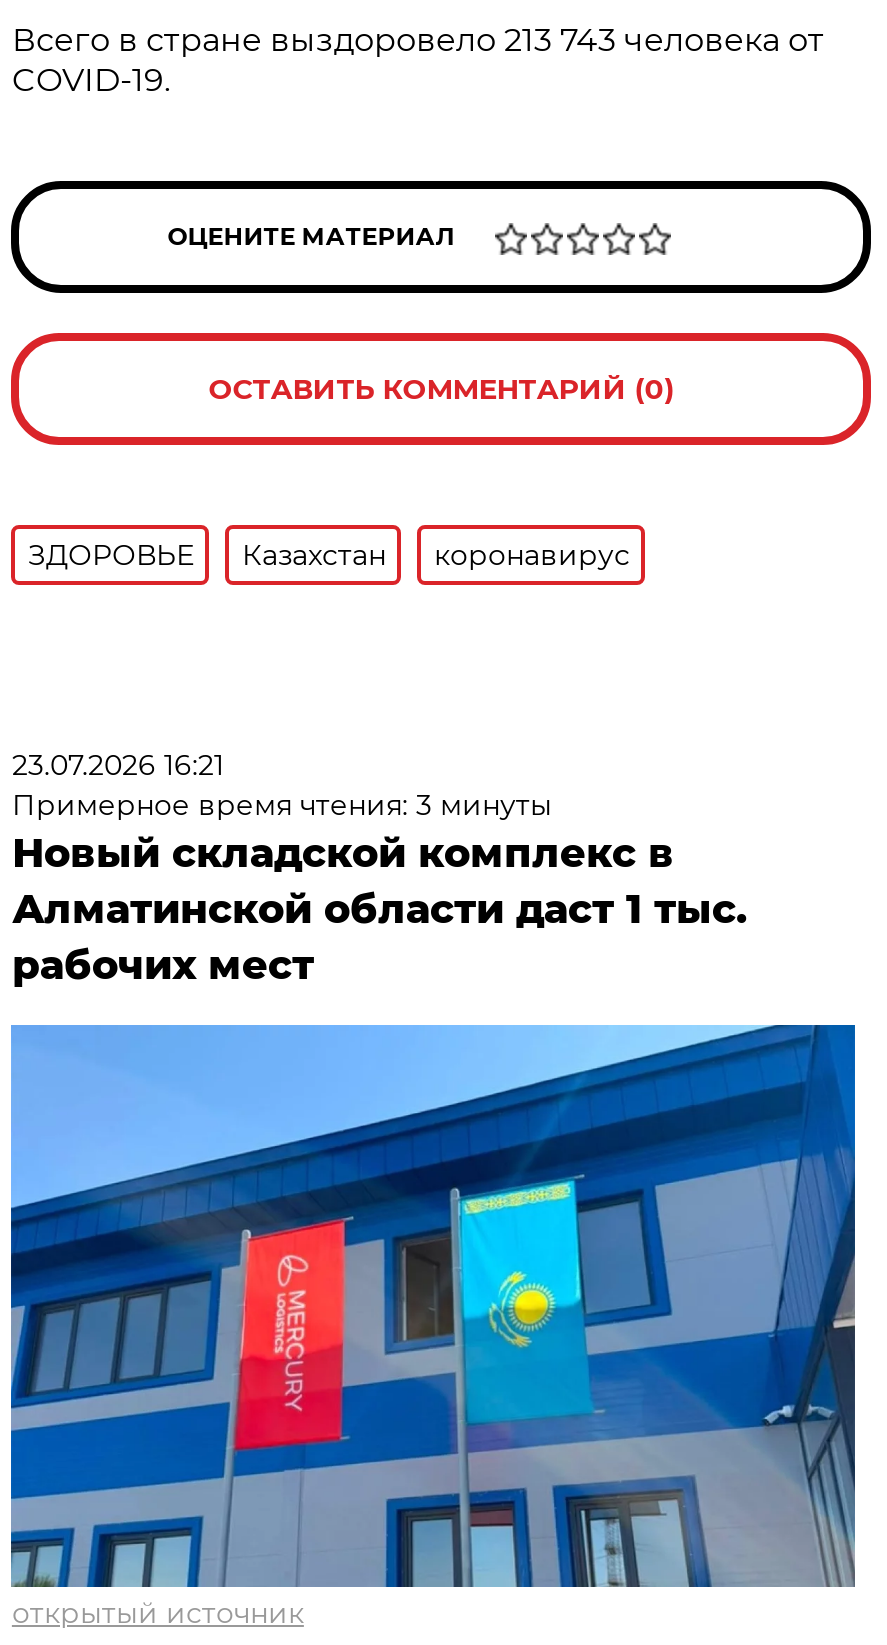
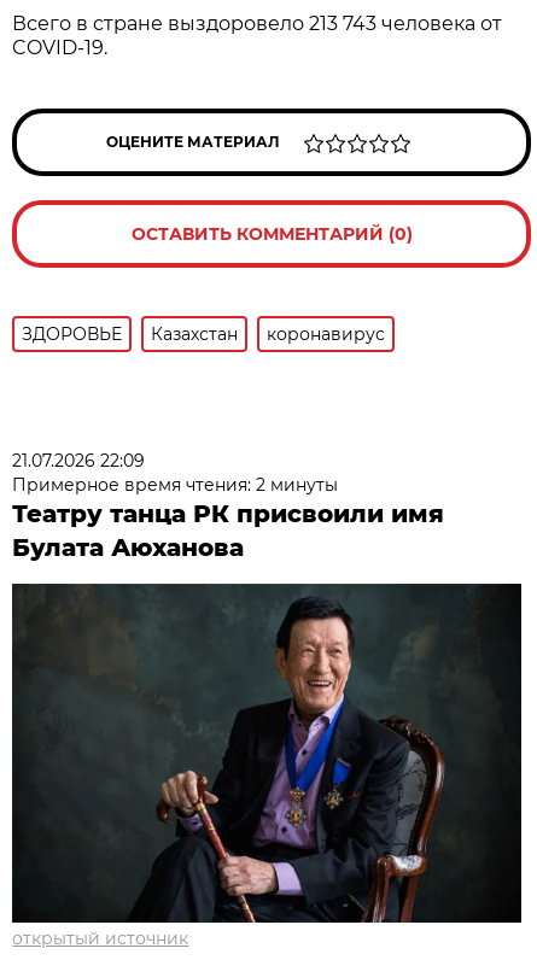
- 23.07.2026 16:21
- Примерное время чтения: 3 минуты
- Новый складской комплекс в
- Алматинской области даст 1 тыс.
- рабочих мест
+ 21.07.2026 22:09
+ Примерное время чтения: 2 минуты
+ Театру танца РК присвоили имя
+ Булата Аюханова

- [image]
+ [image]
